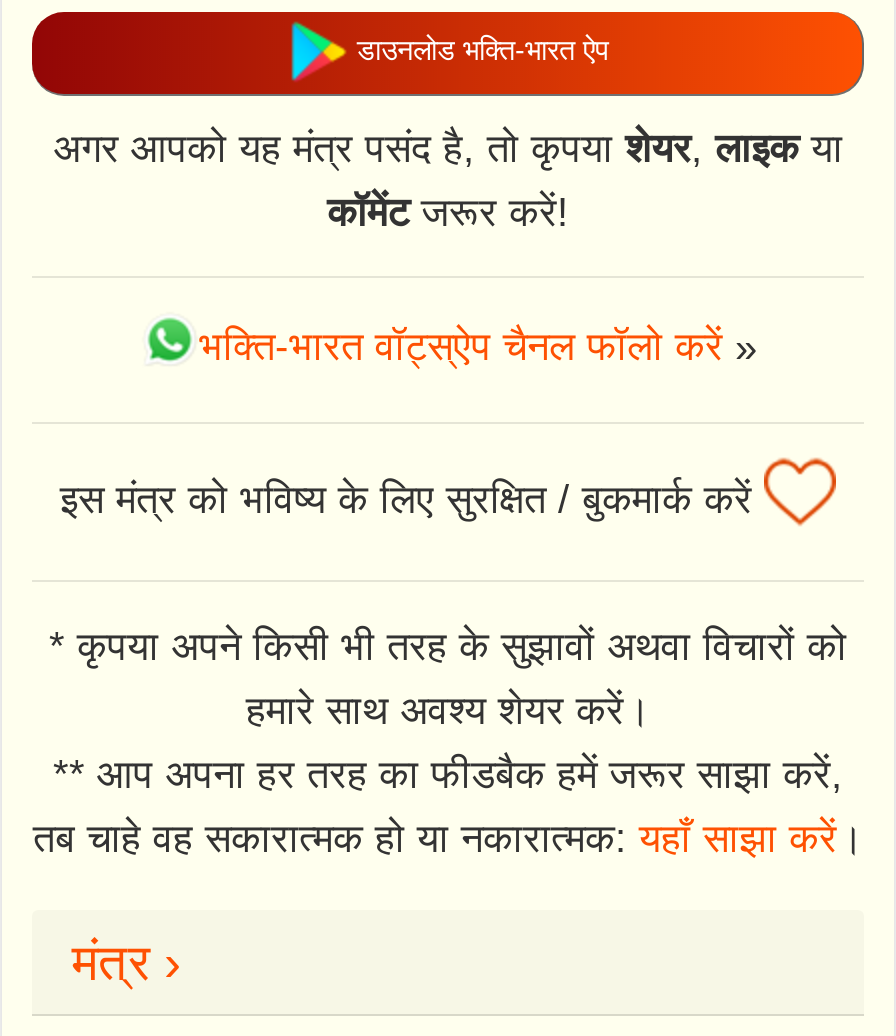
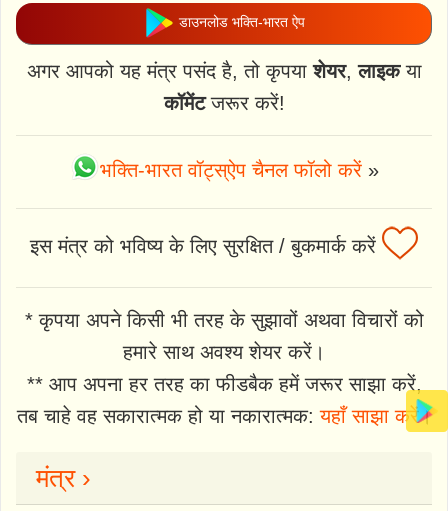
- [image]
+ [image]
